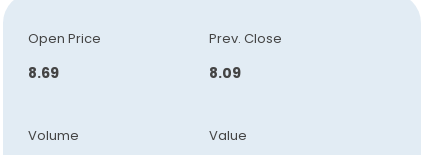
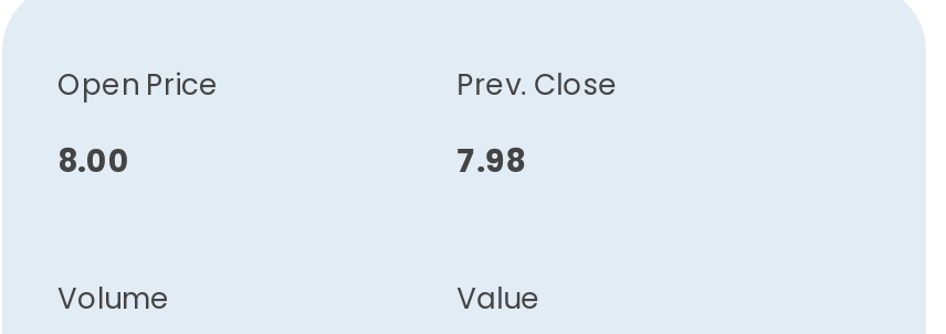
- 8.69
+ 8.00

- 8.09
+ 7.98
